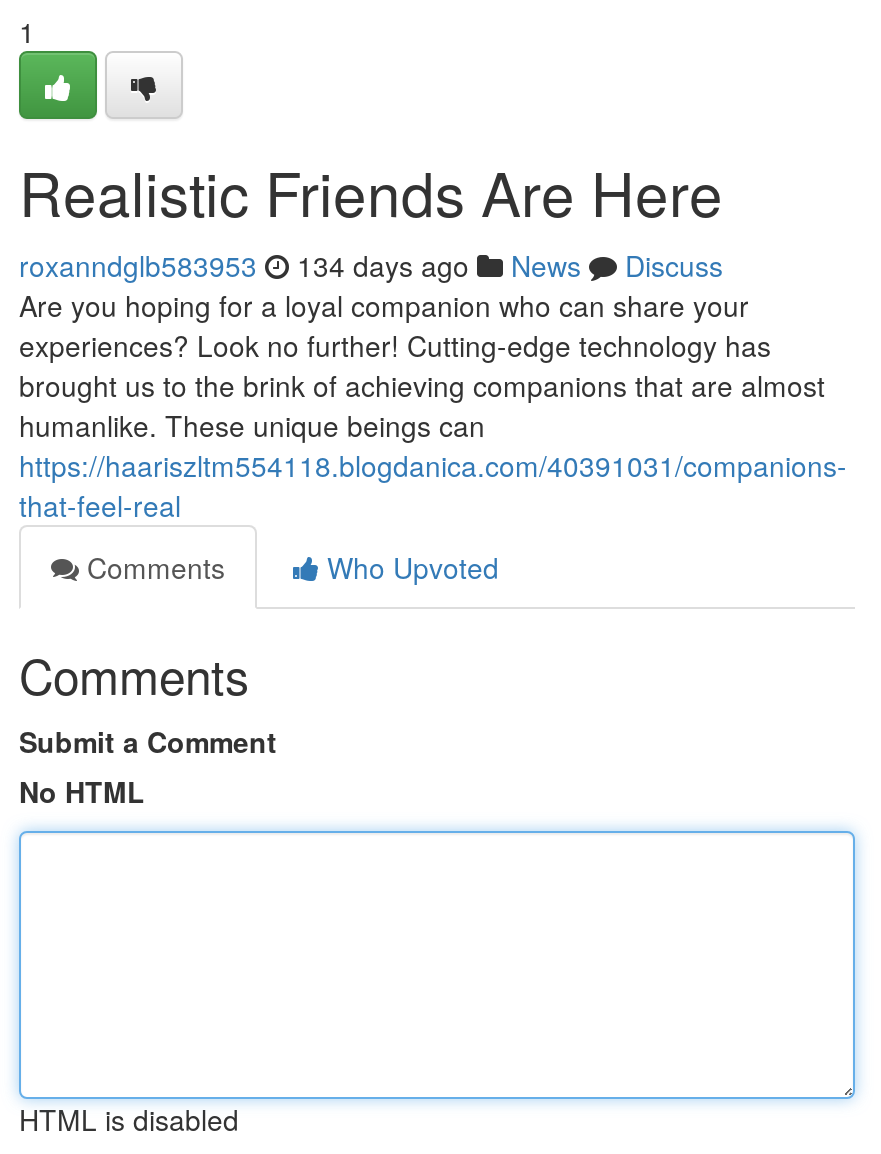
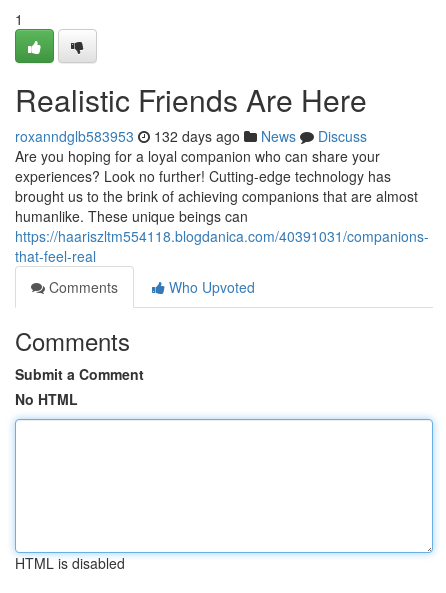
- roxanndglb583953 134 days ago News Discuss
+ roxanndglb583953 132 days ago News Discuss
